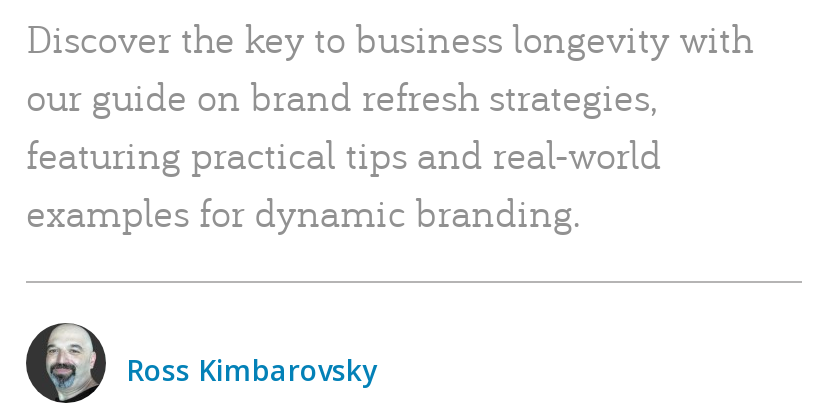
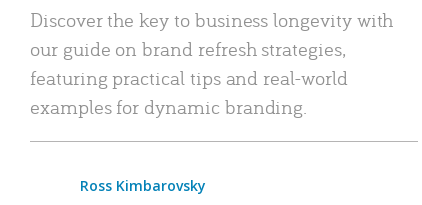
- [image]
